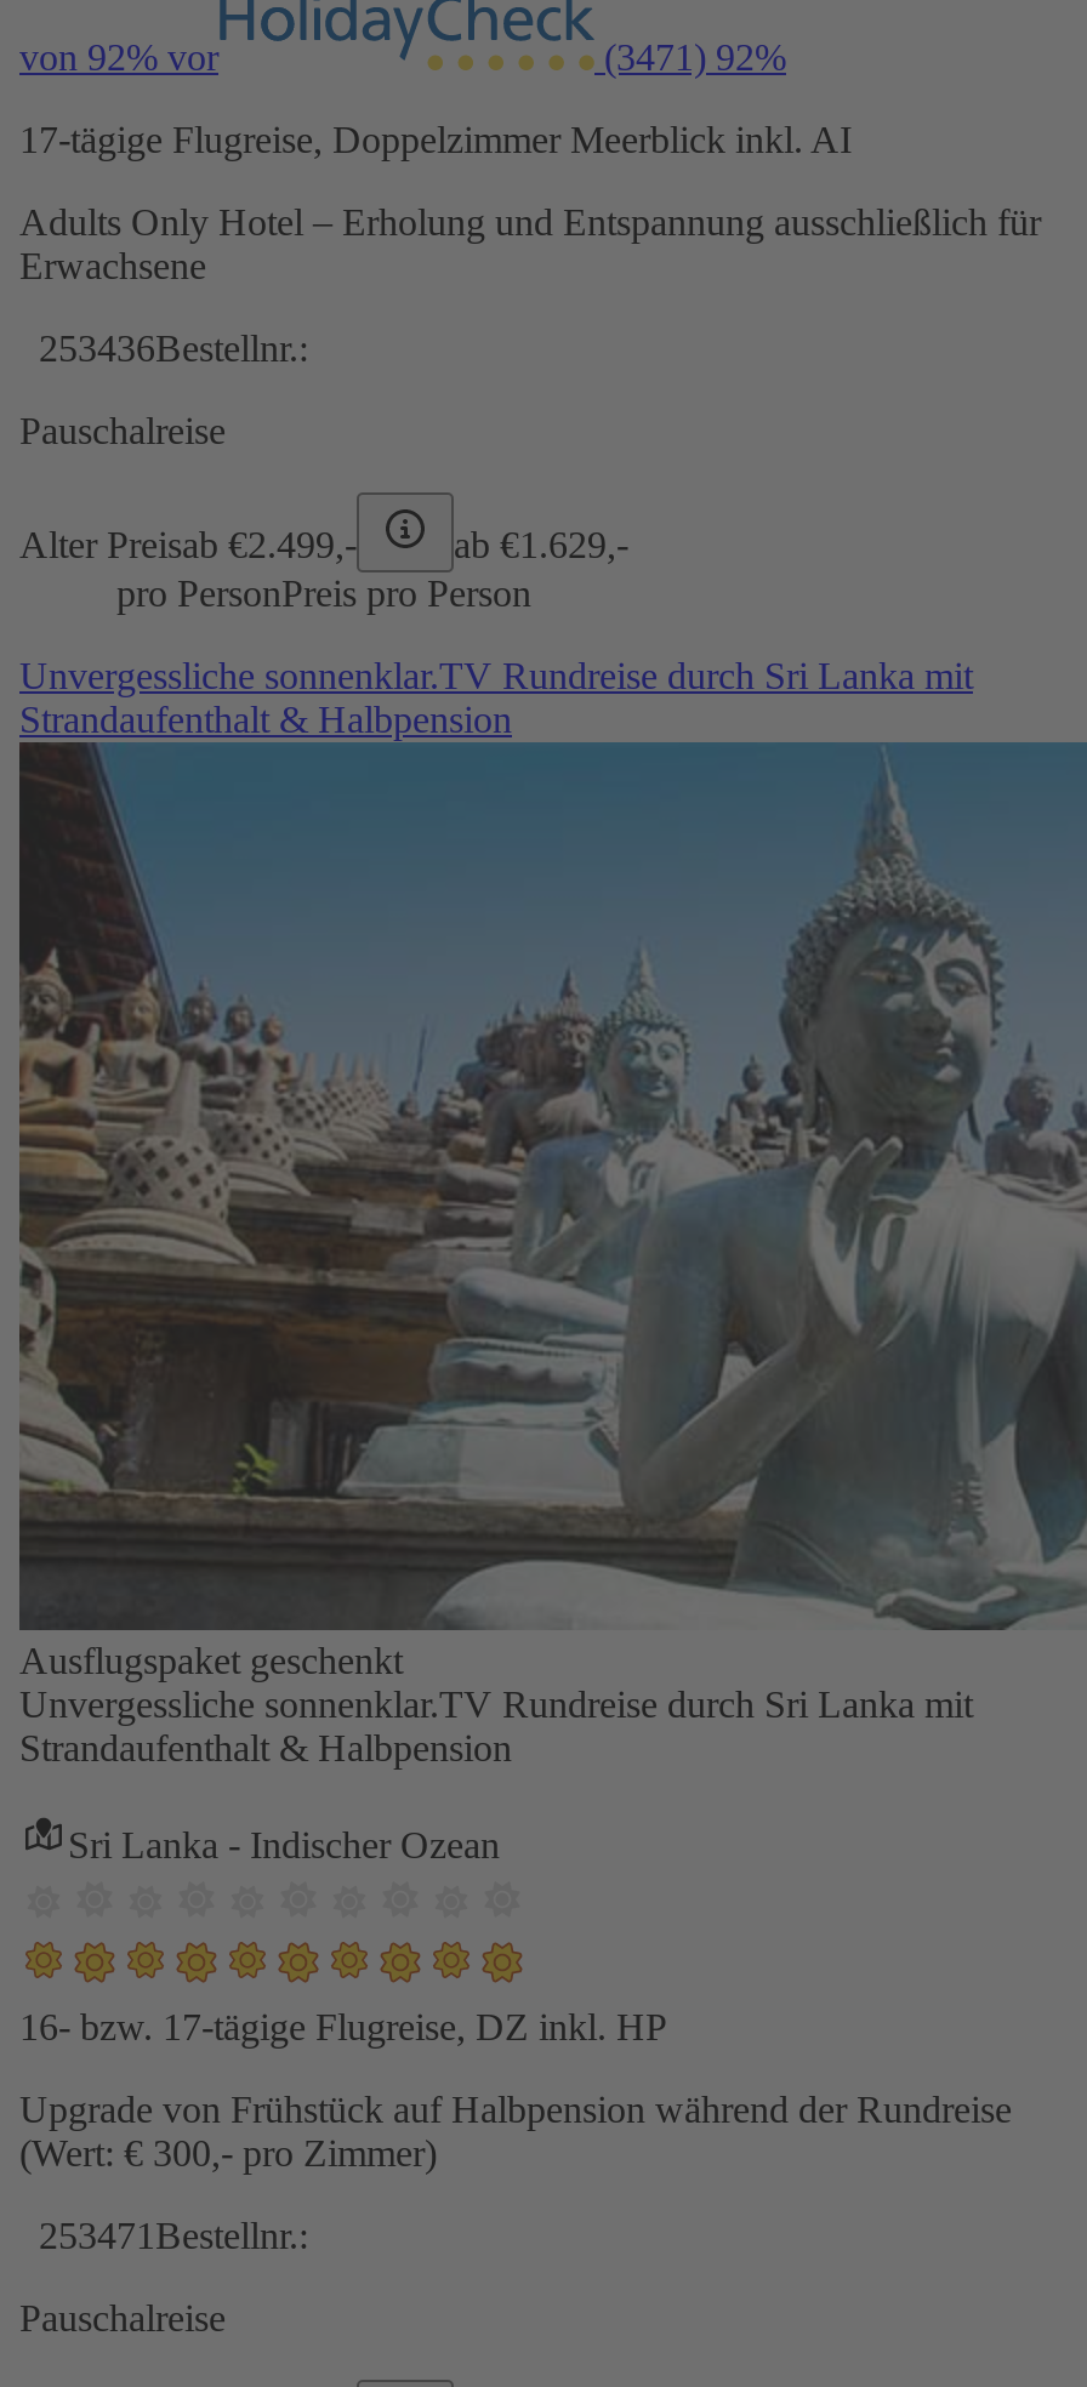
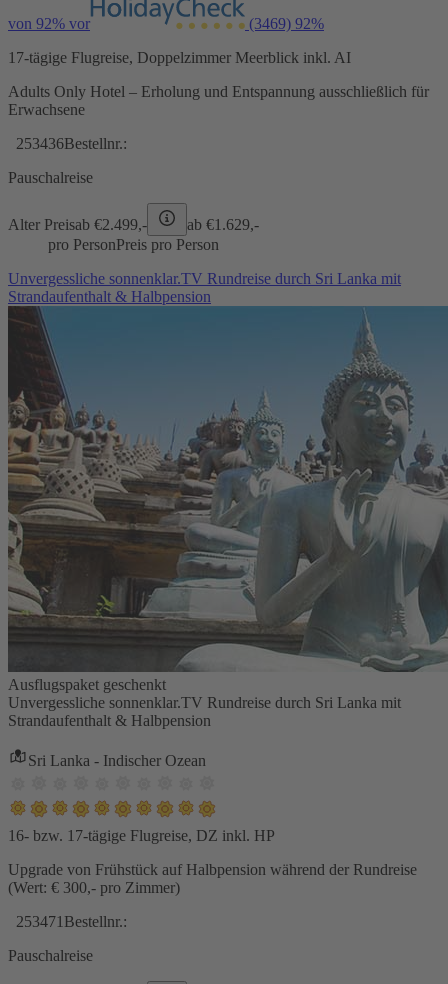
- (3471) 92%
+ (3469) 92%
